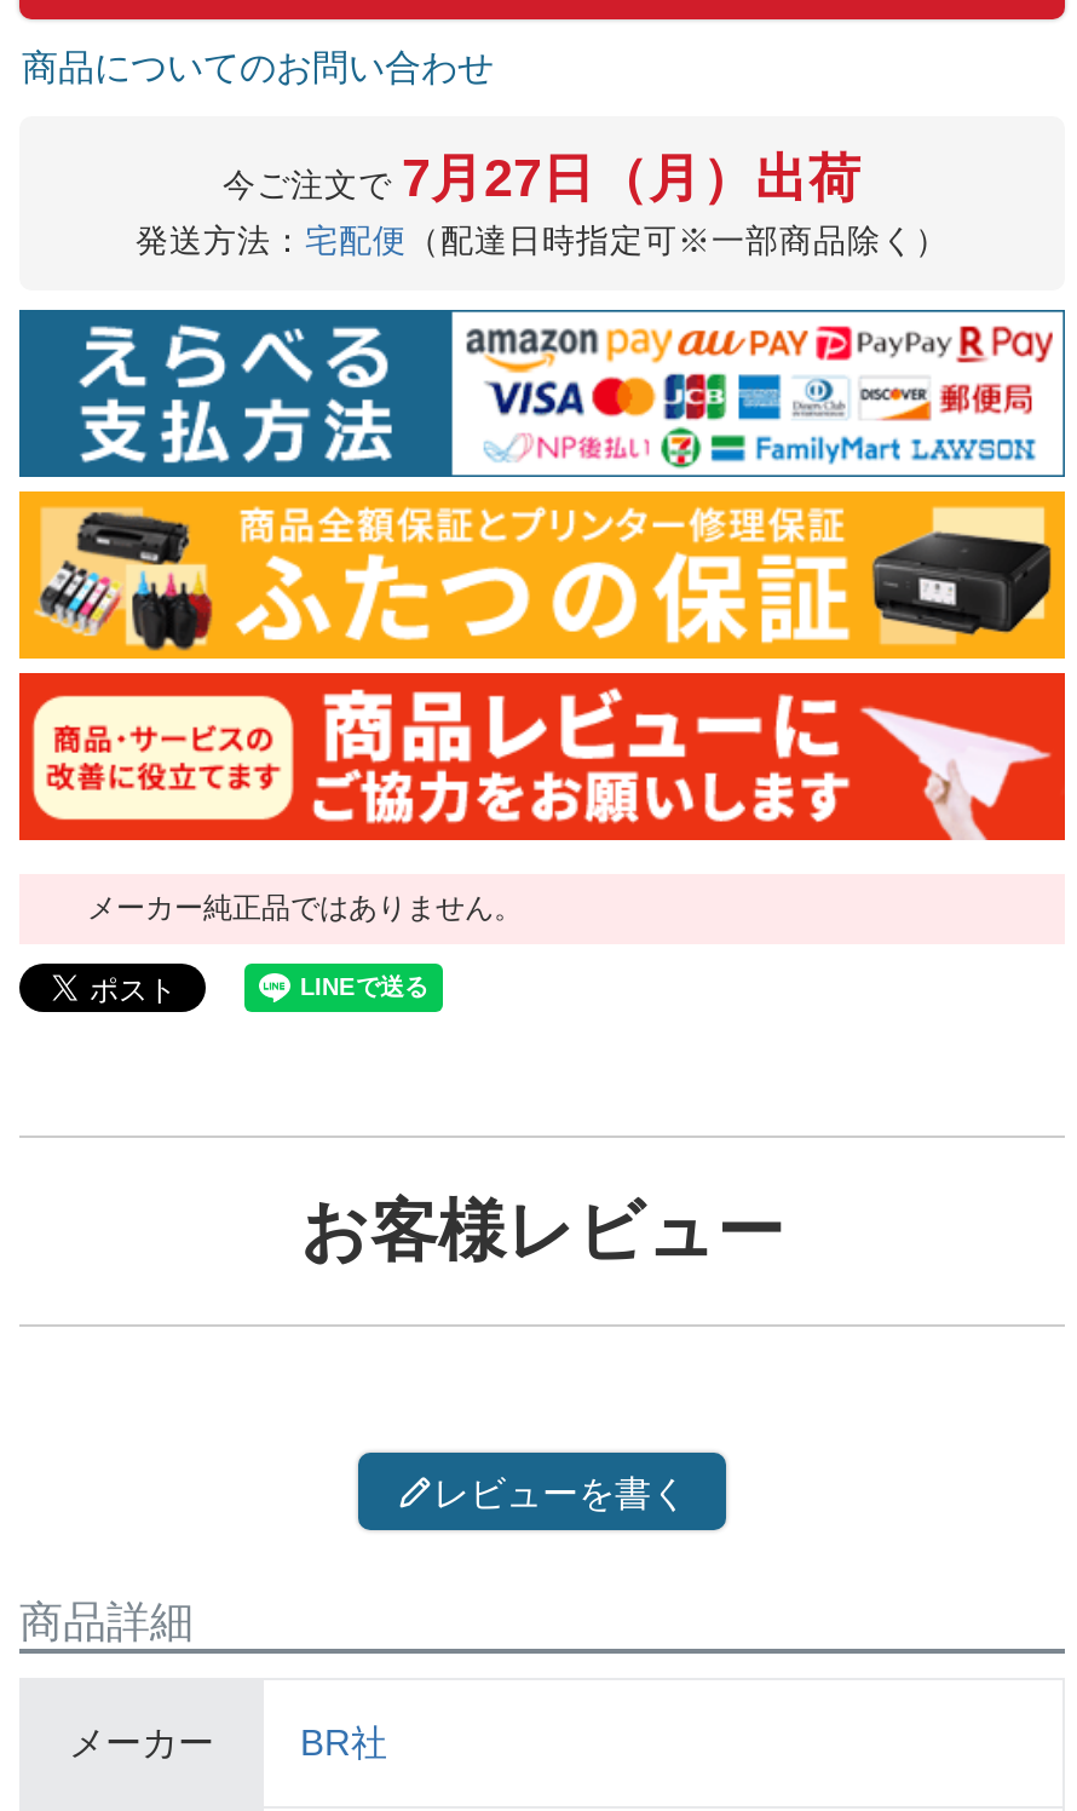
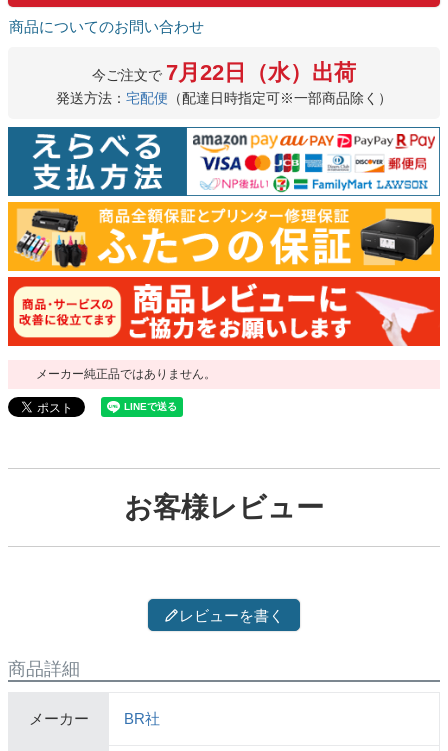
- 今ご注文で7月27日（月）出荷
+ 今ご注文で7月22日（水）出荷
